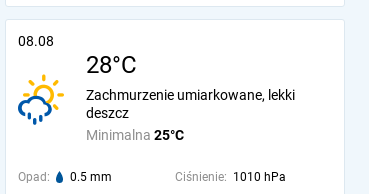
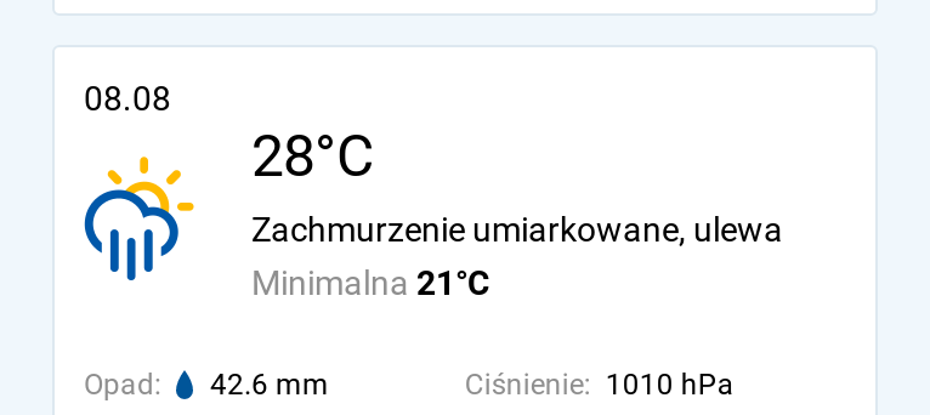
- [image]
- Minimalna 25°C
+ [image]
+ Minimalna 21°C

- Zachmurzenie umiarkowane, lekki
- deszcz
+ Zachmurzenie umiarkowane, ulewa

- Opad: 0.5 mm
+ Opad: 42.6 mm
